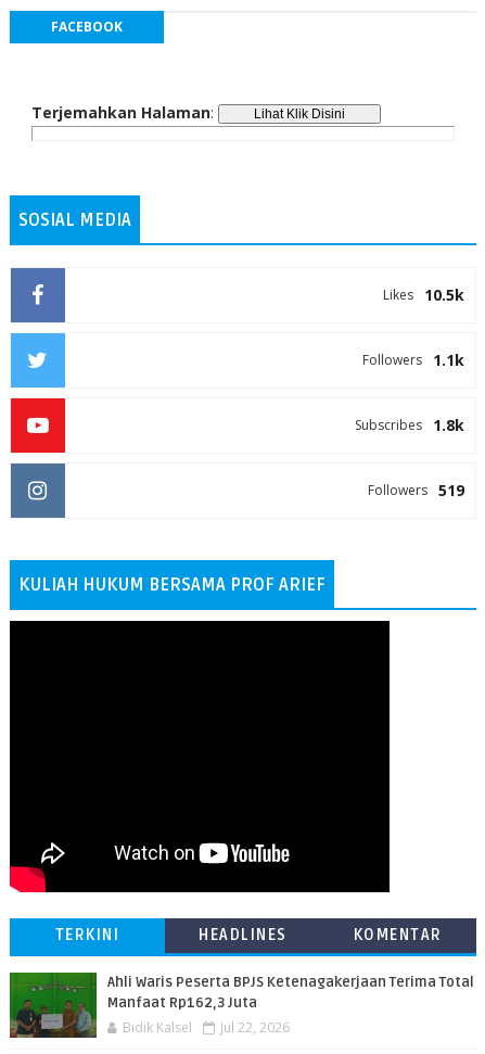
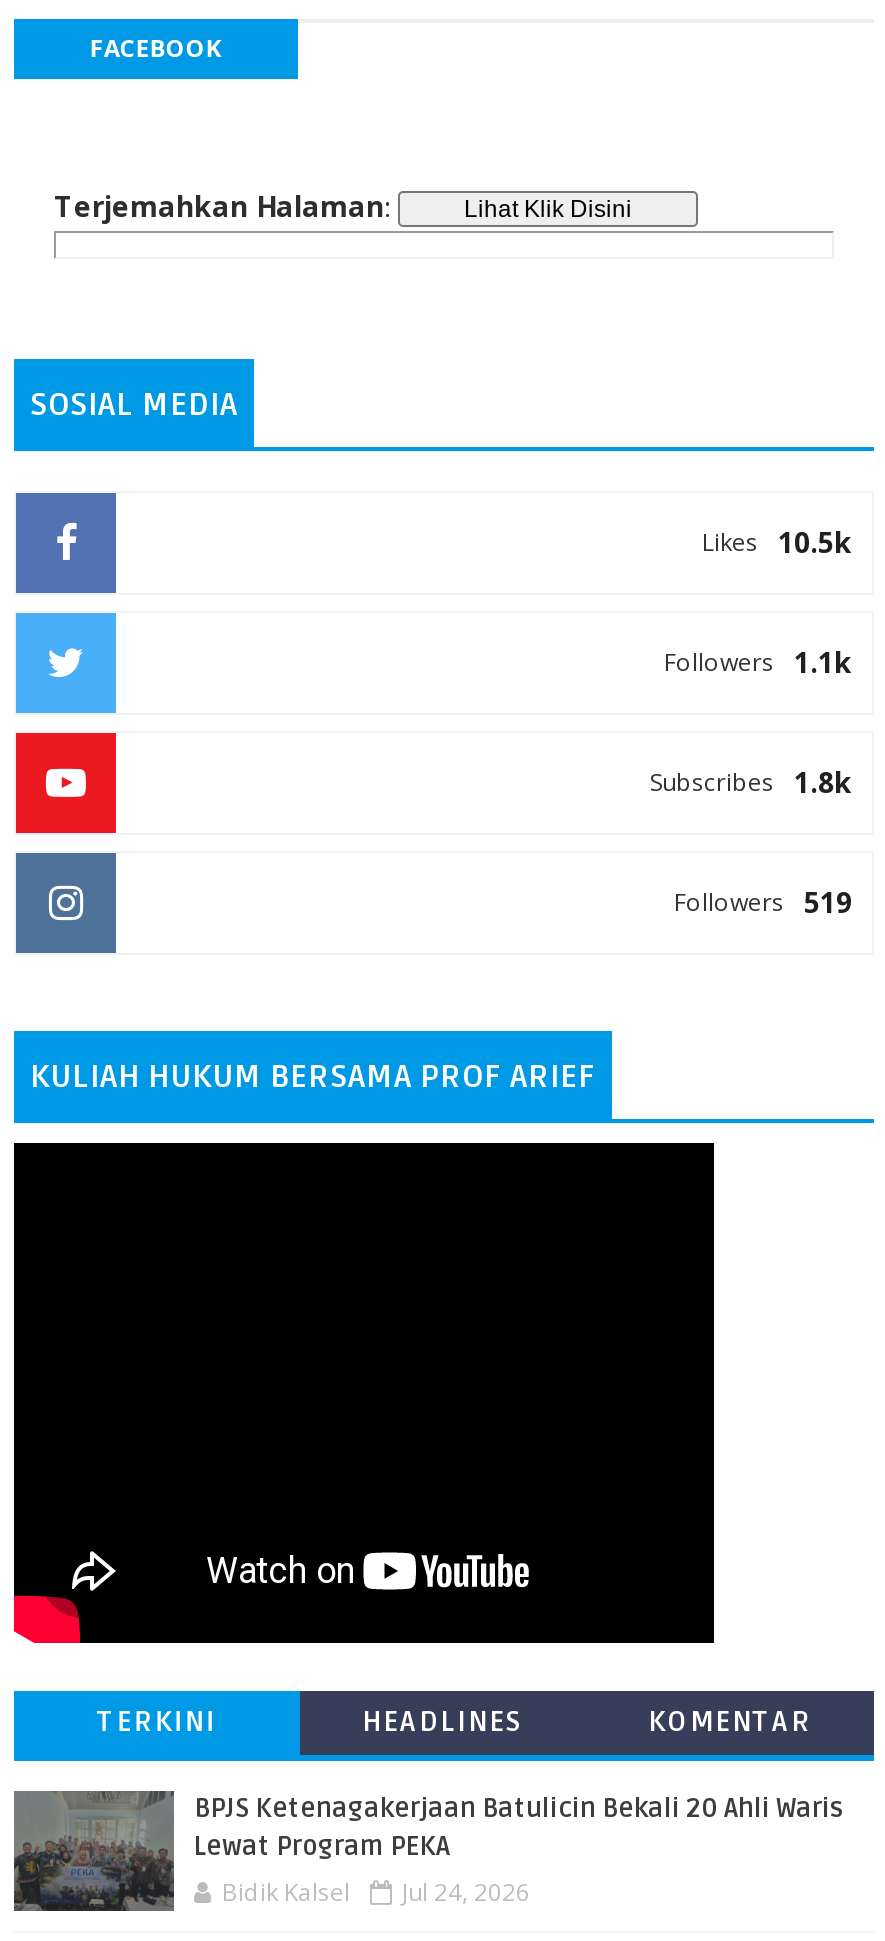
- [image]
- Ahli Waris Peserta BPJS Ketenagakerjaan Terima Total
- Manfaat Rp162,3 Juta
+ [image]
+ BPJS Ketenagakerjaan Batulicin Bekali 20 Ahli Waris
+ Lewat Program PEKA

- Bidik Kalsel Jul 22, 2026
+ Bidik Kalsel Jul 24, 2026
